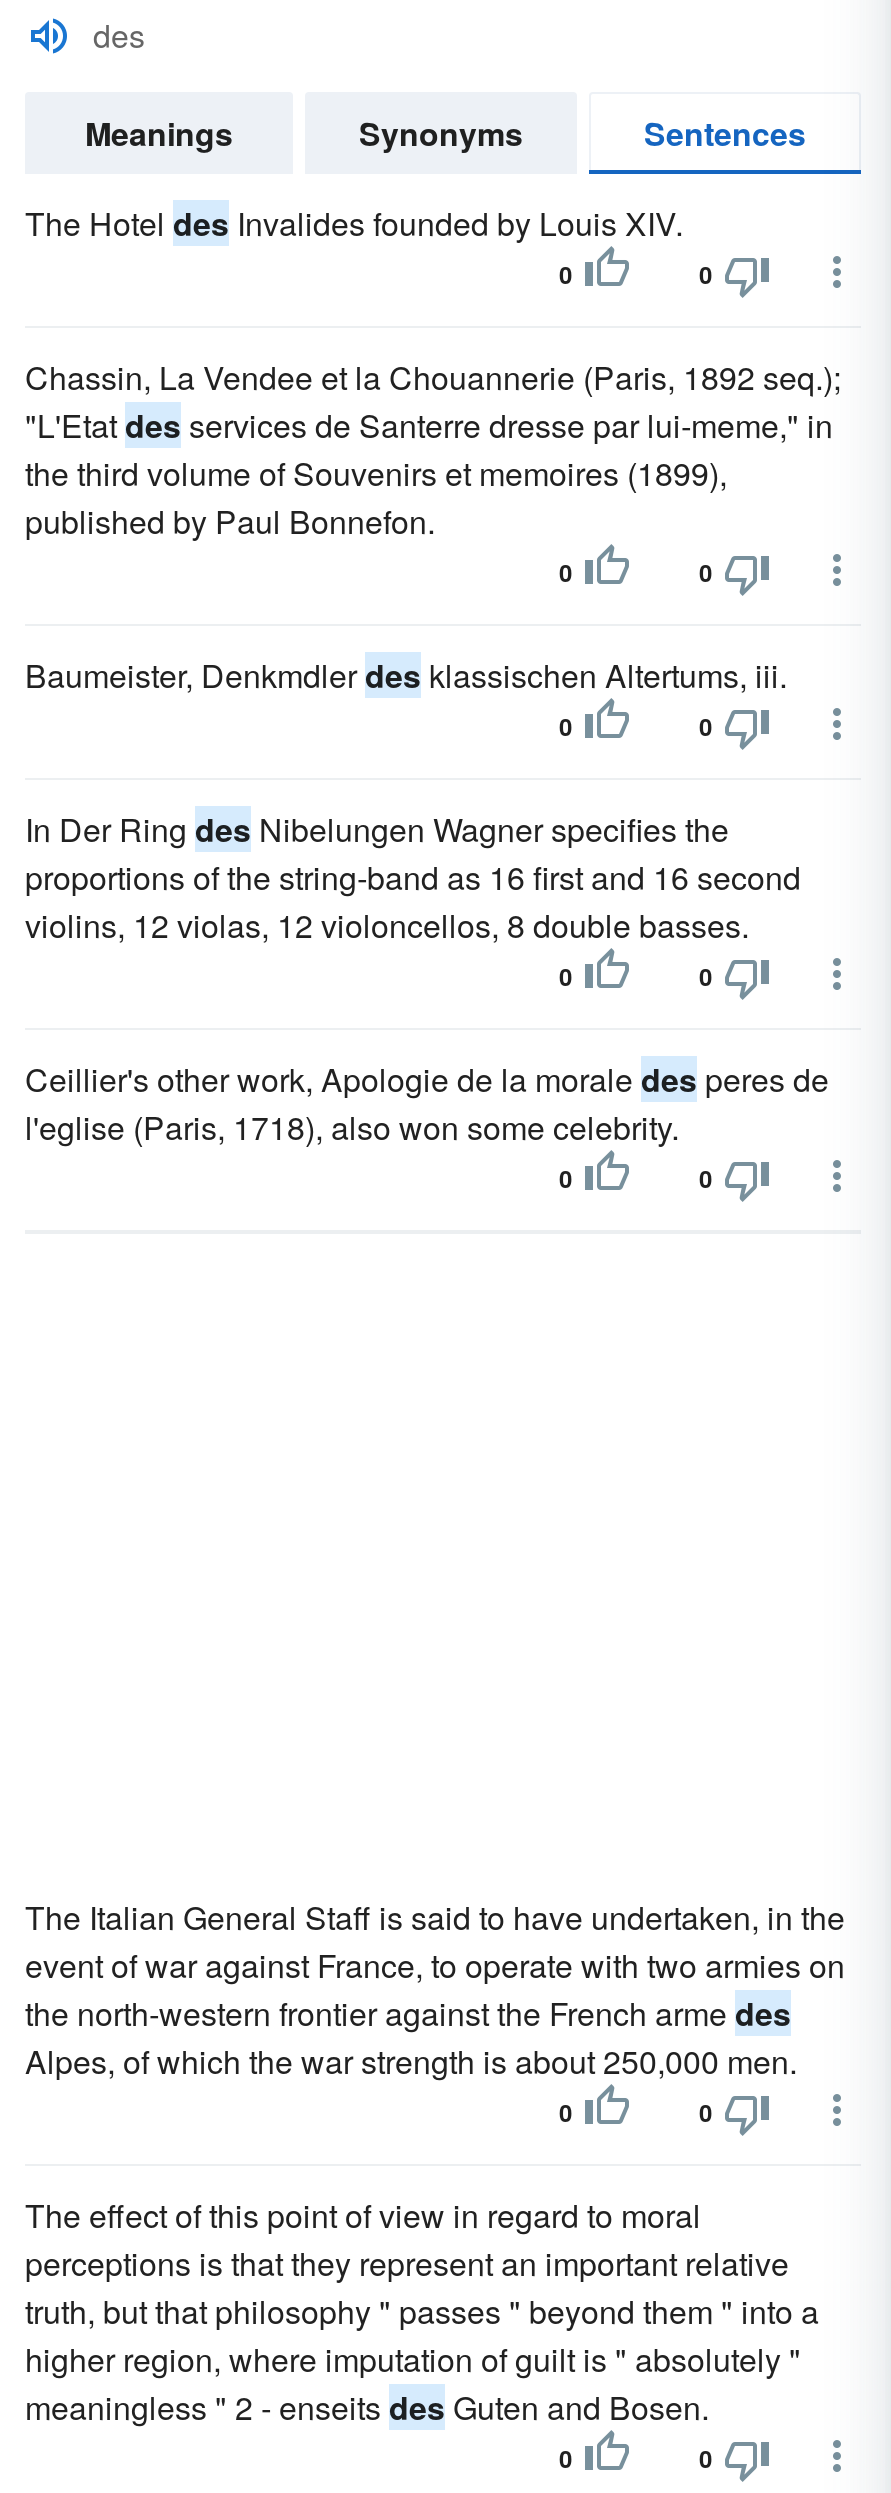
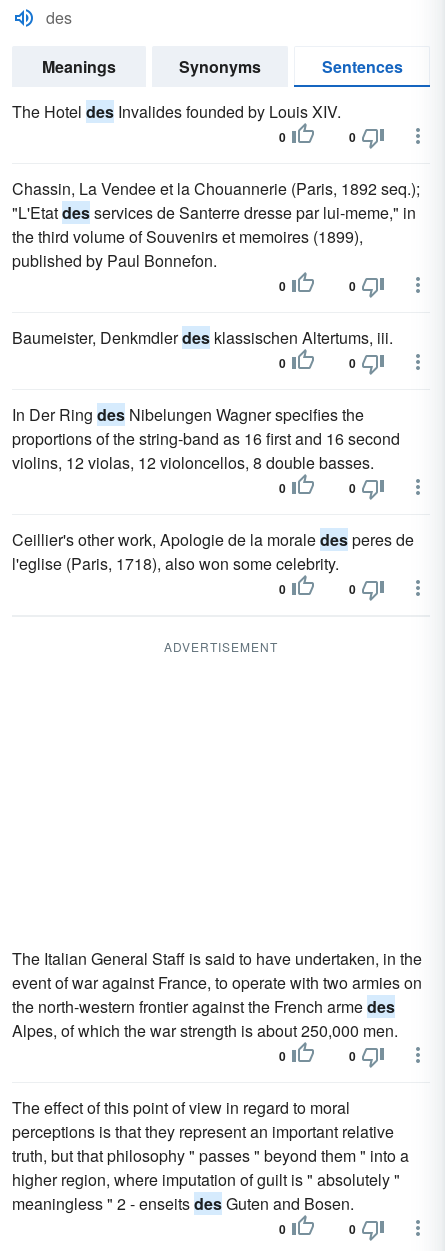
+ ADVERTISEMENT
